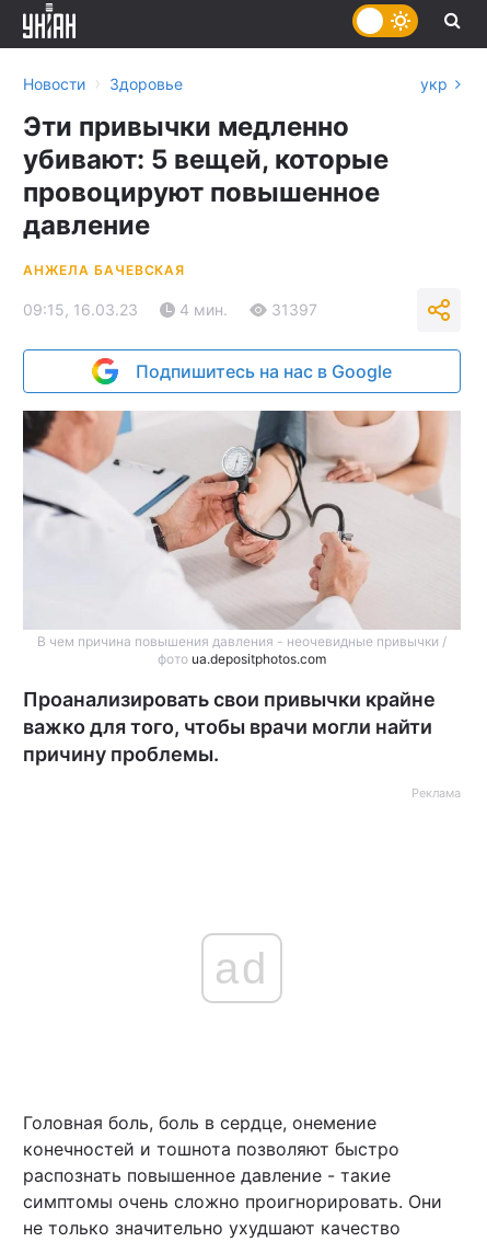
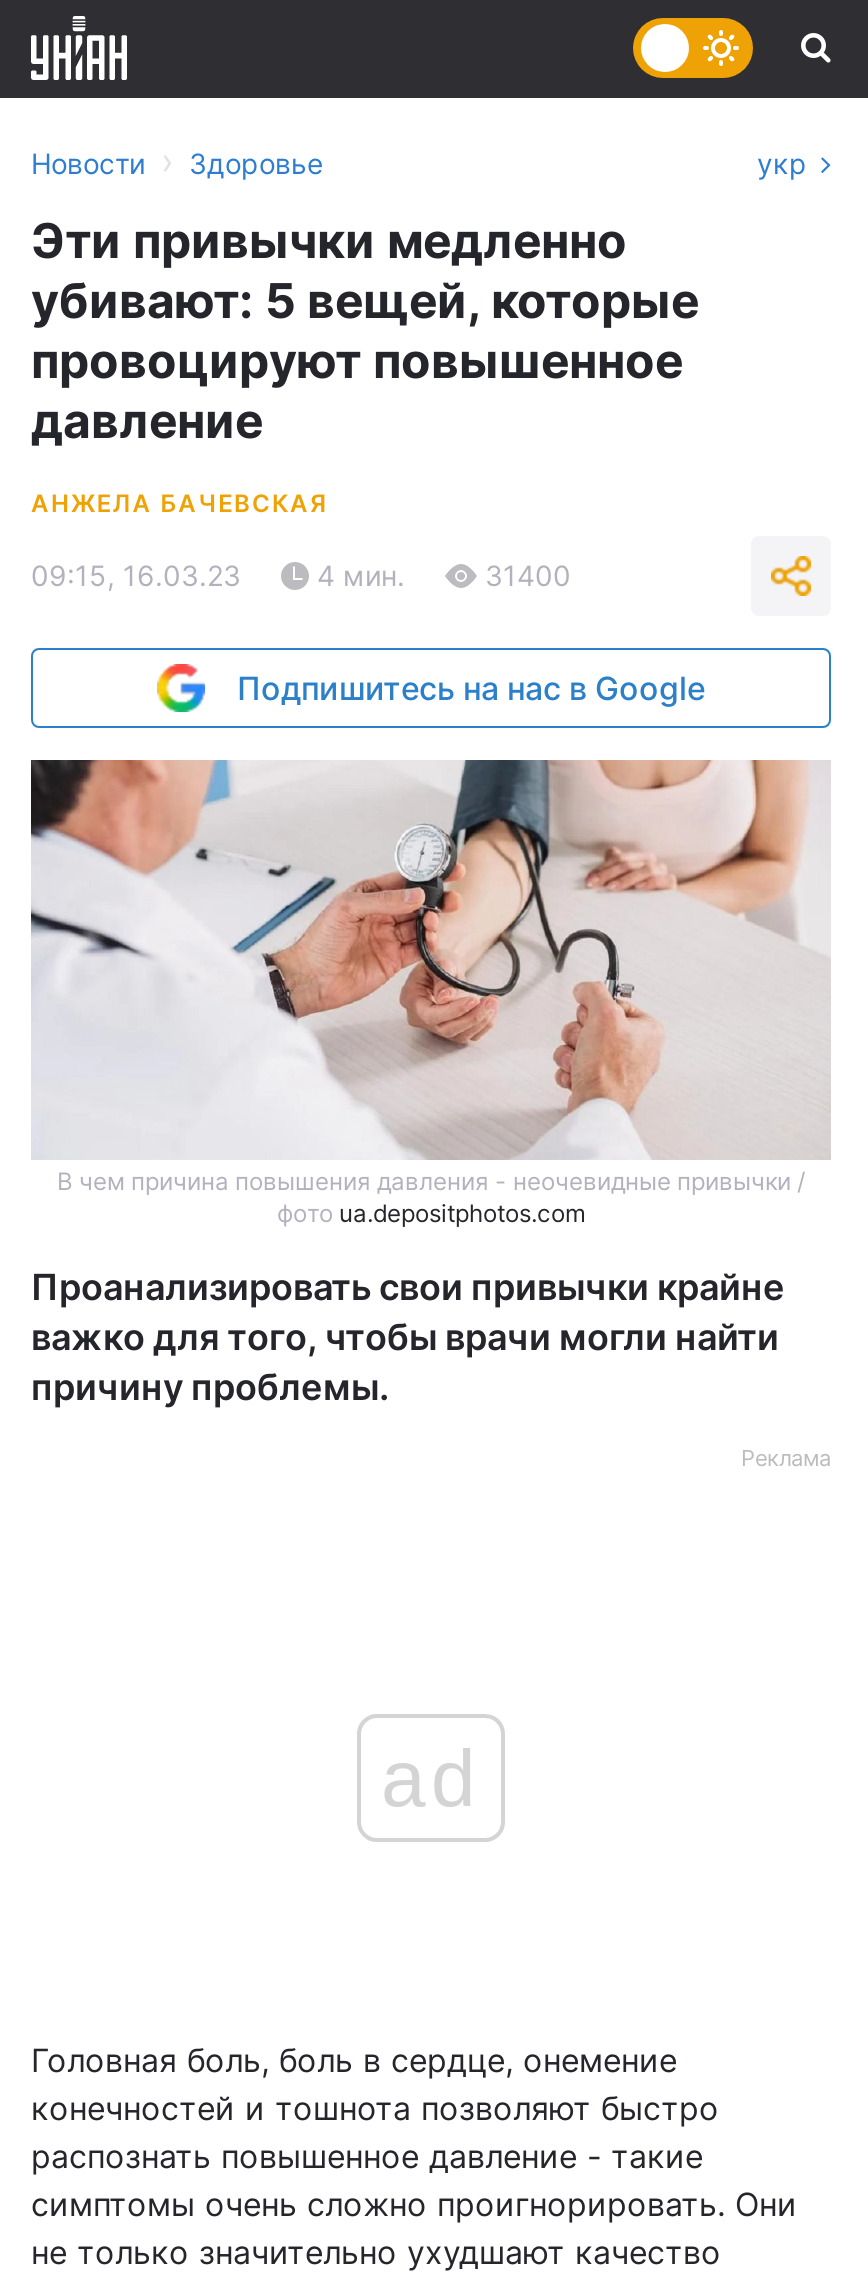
- 31397
+ 31400
